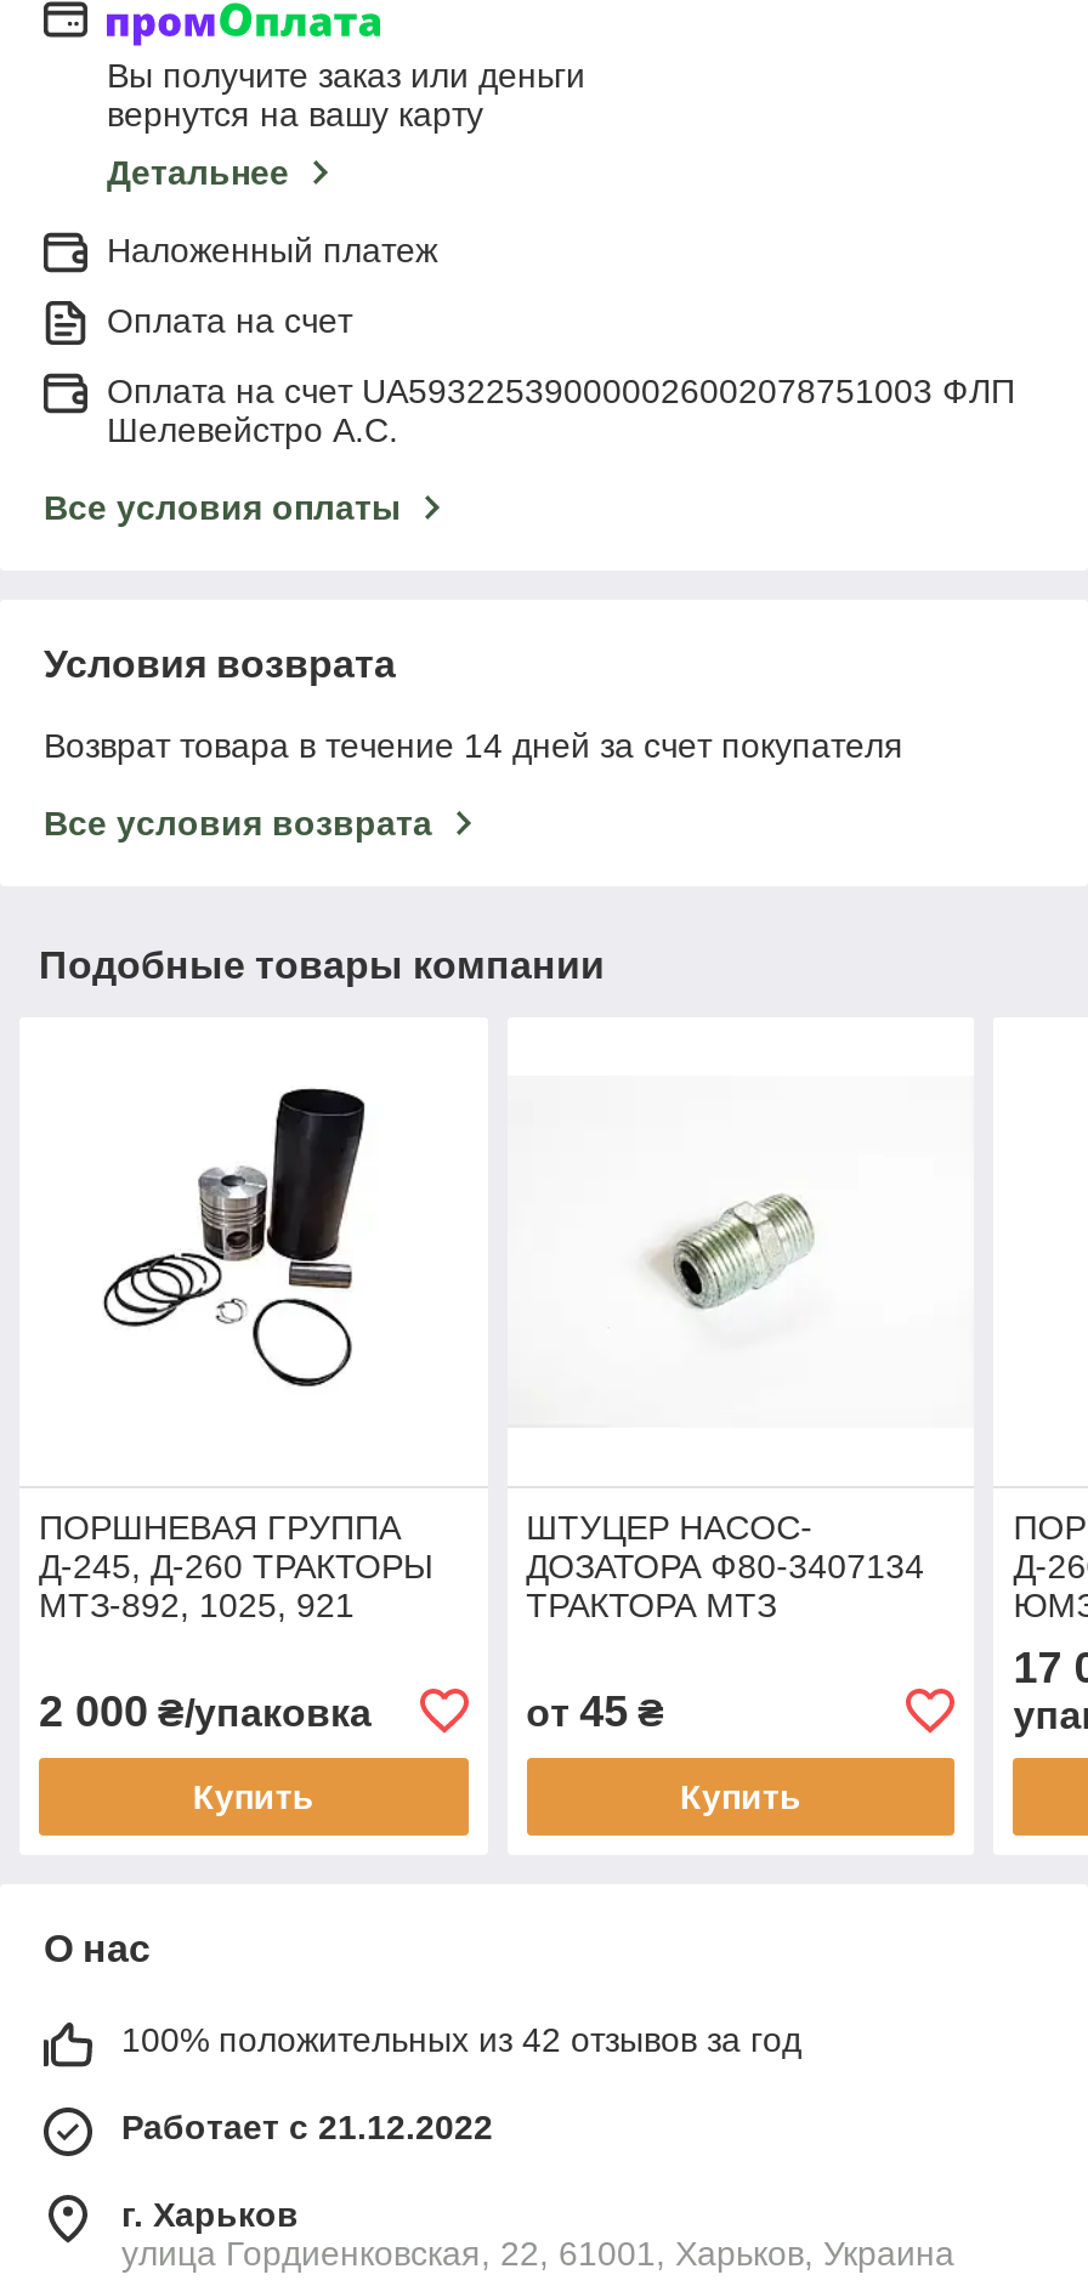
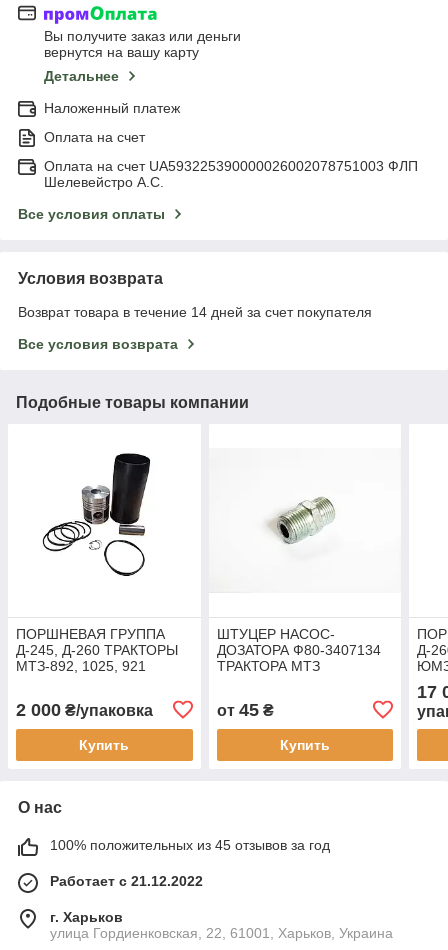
- 100% положительных из 42 отзывов за год
+ 100% положительных из 45 отзывов за год
